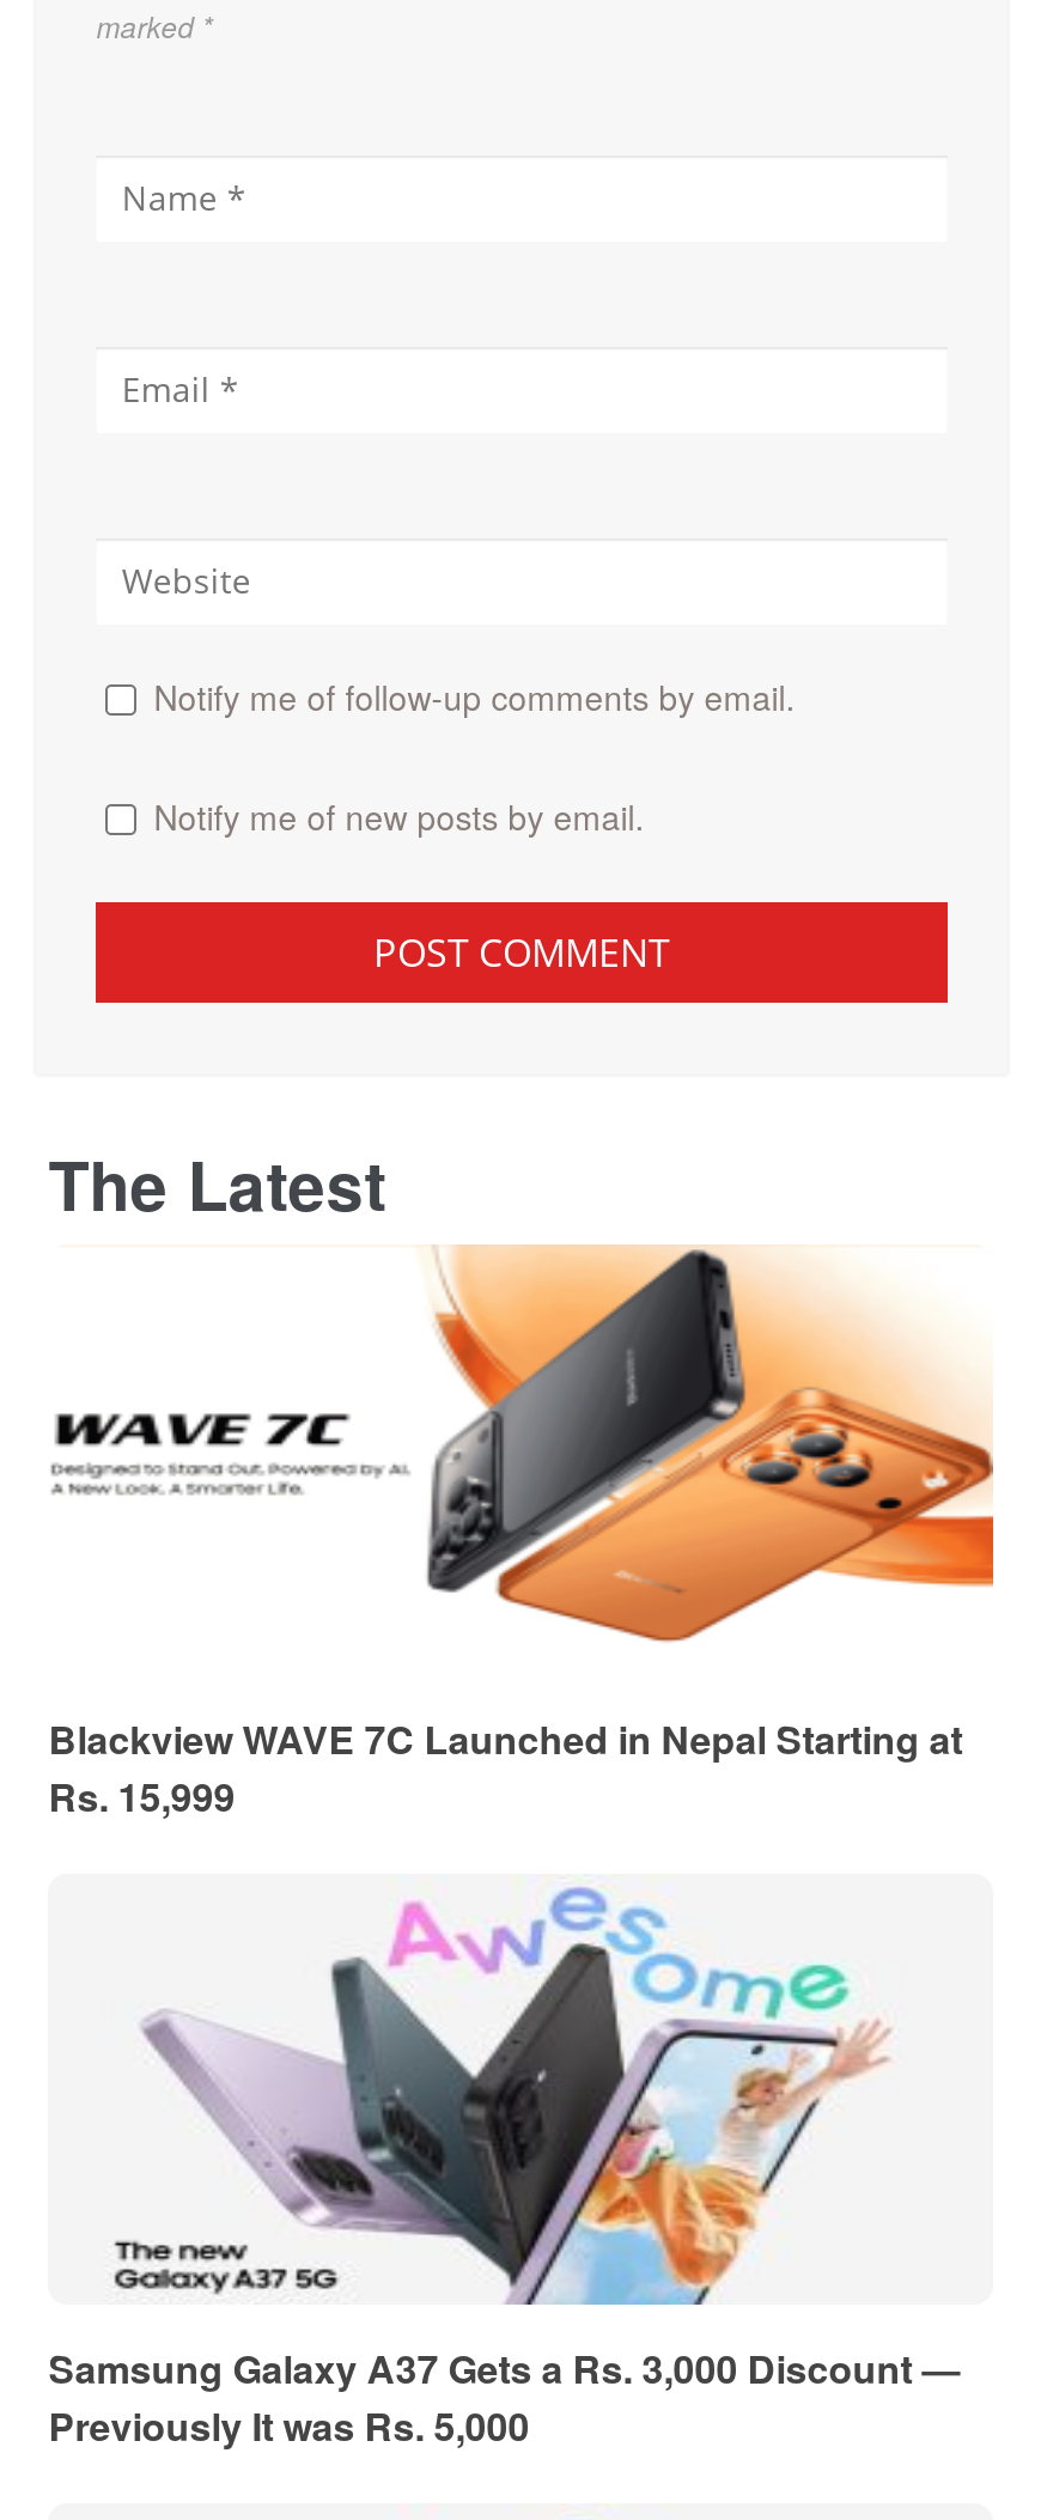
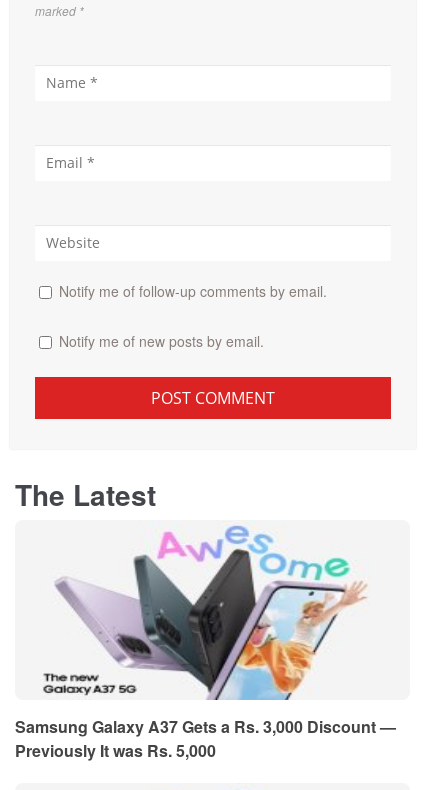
- [image]
- Blackview WAVE 7C Launched in Nepal Starting at
- Rs. 15,999
